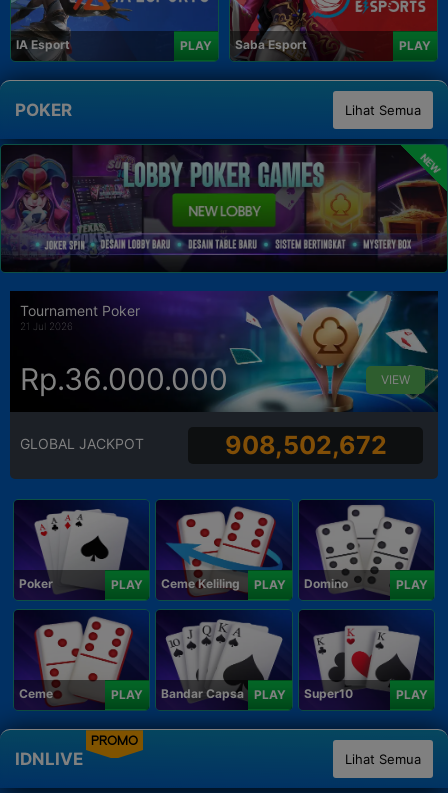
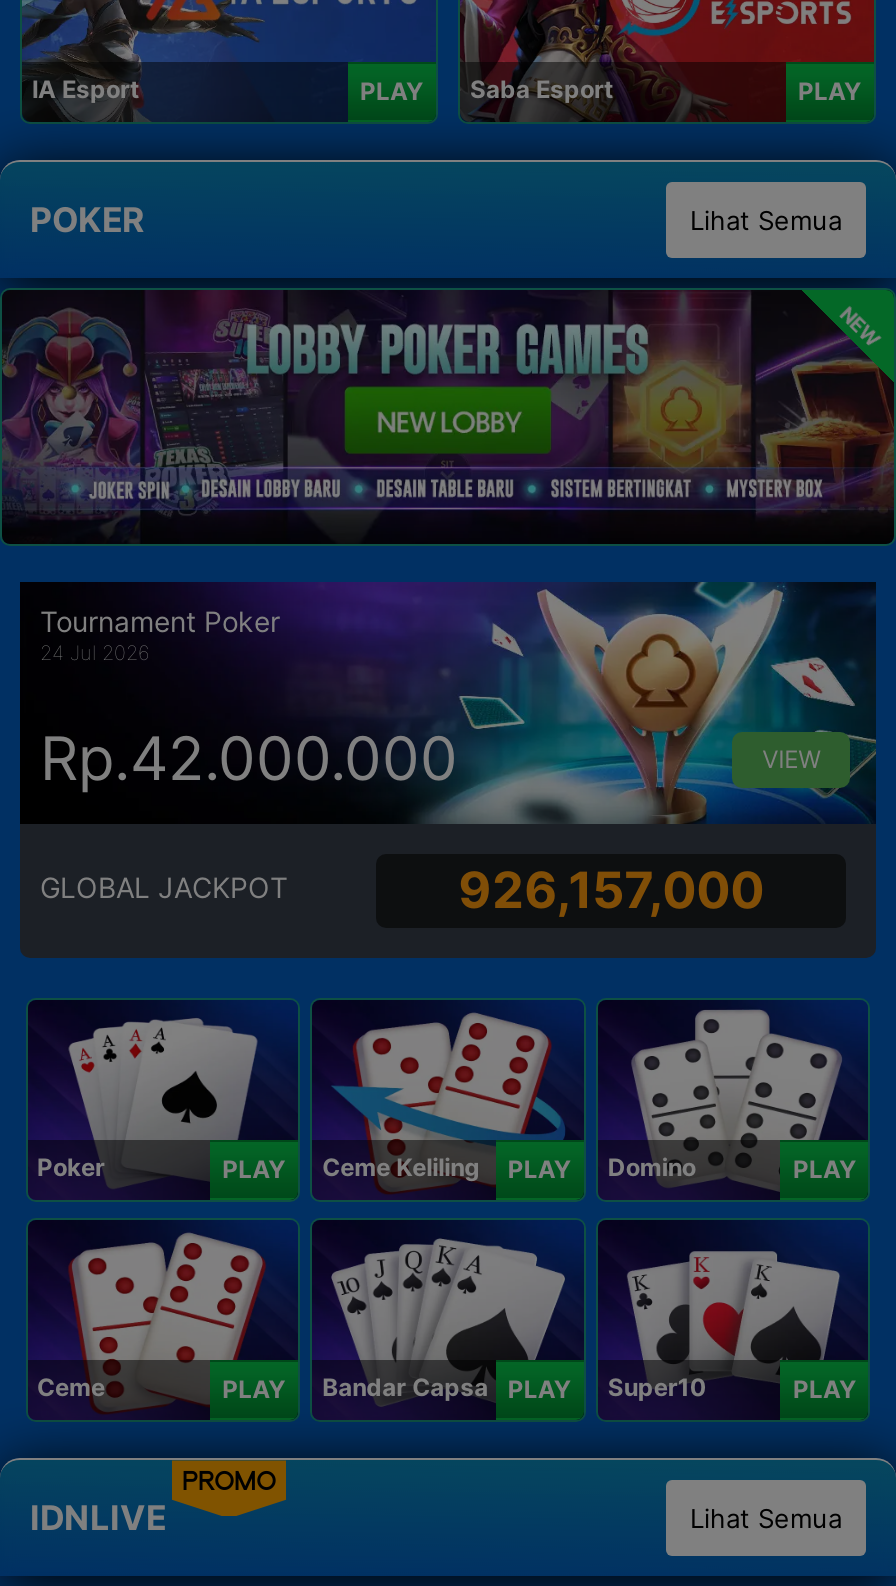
- 21 Jul 2026
+ 24 Jul 2026

- Rp.36.000.000
+ Rp.42.000.000

- 908,502,672
+ 926,157,000
